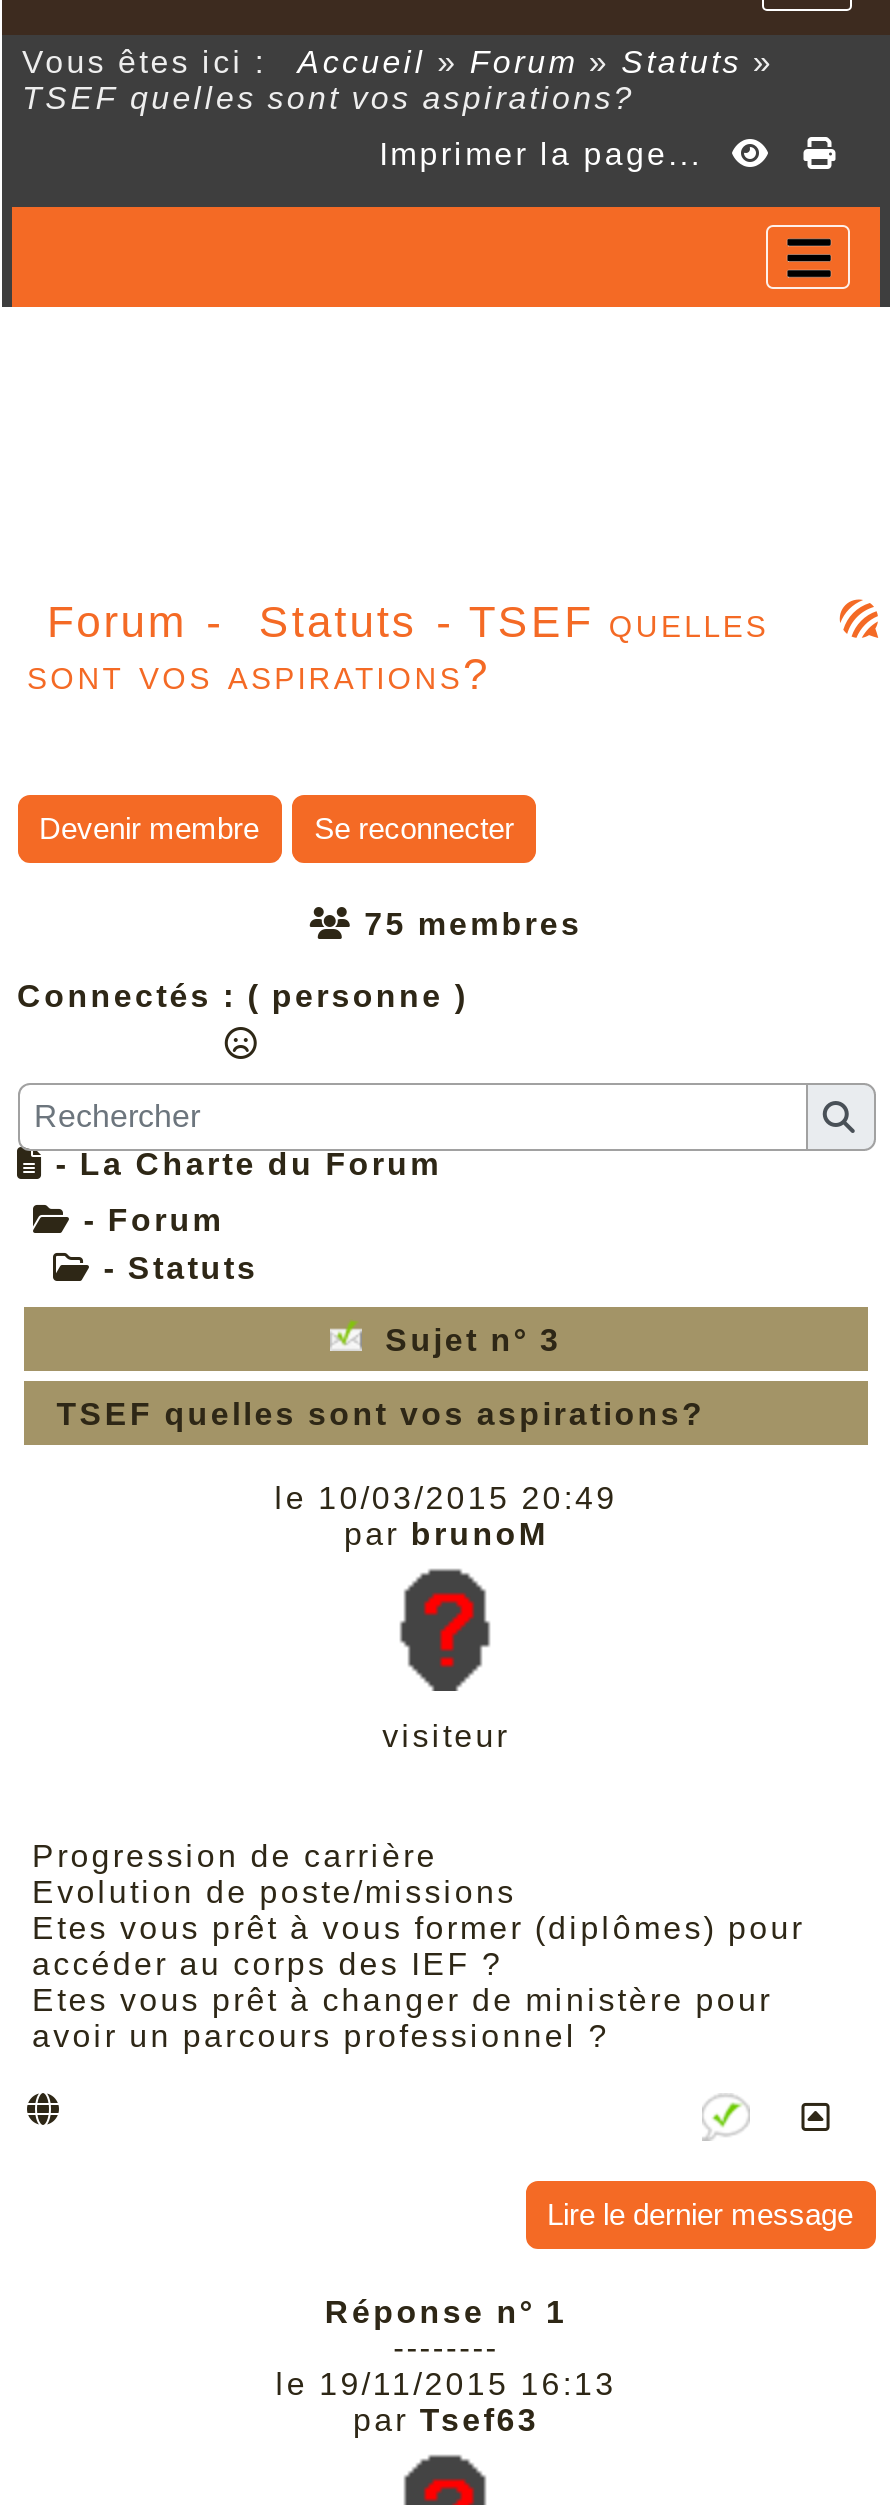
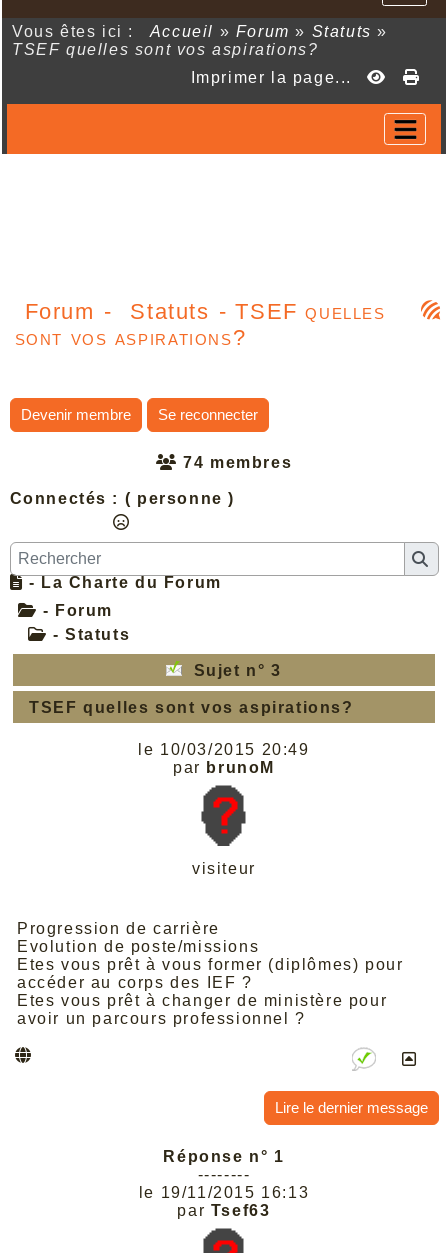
- 75 membres
+ 74 membres
